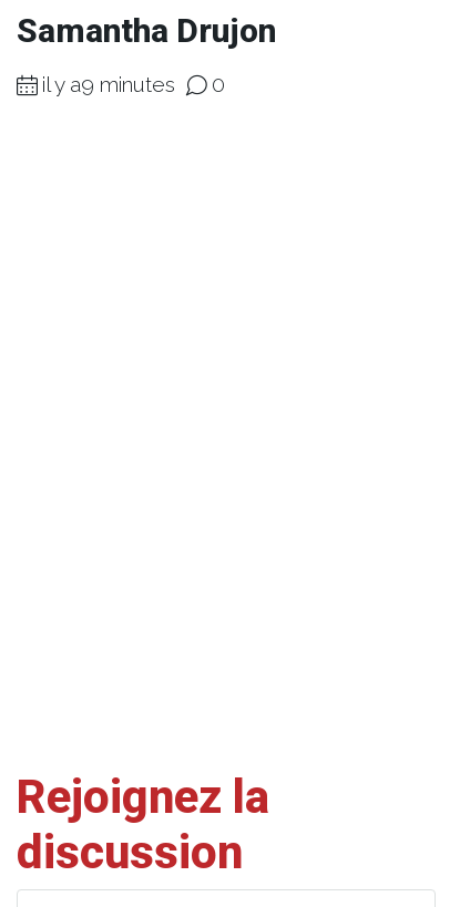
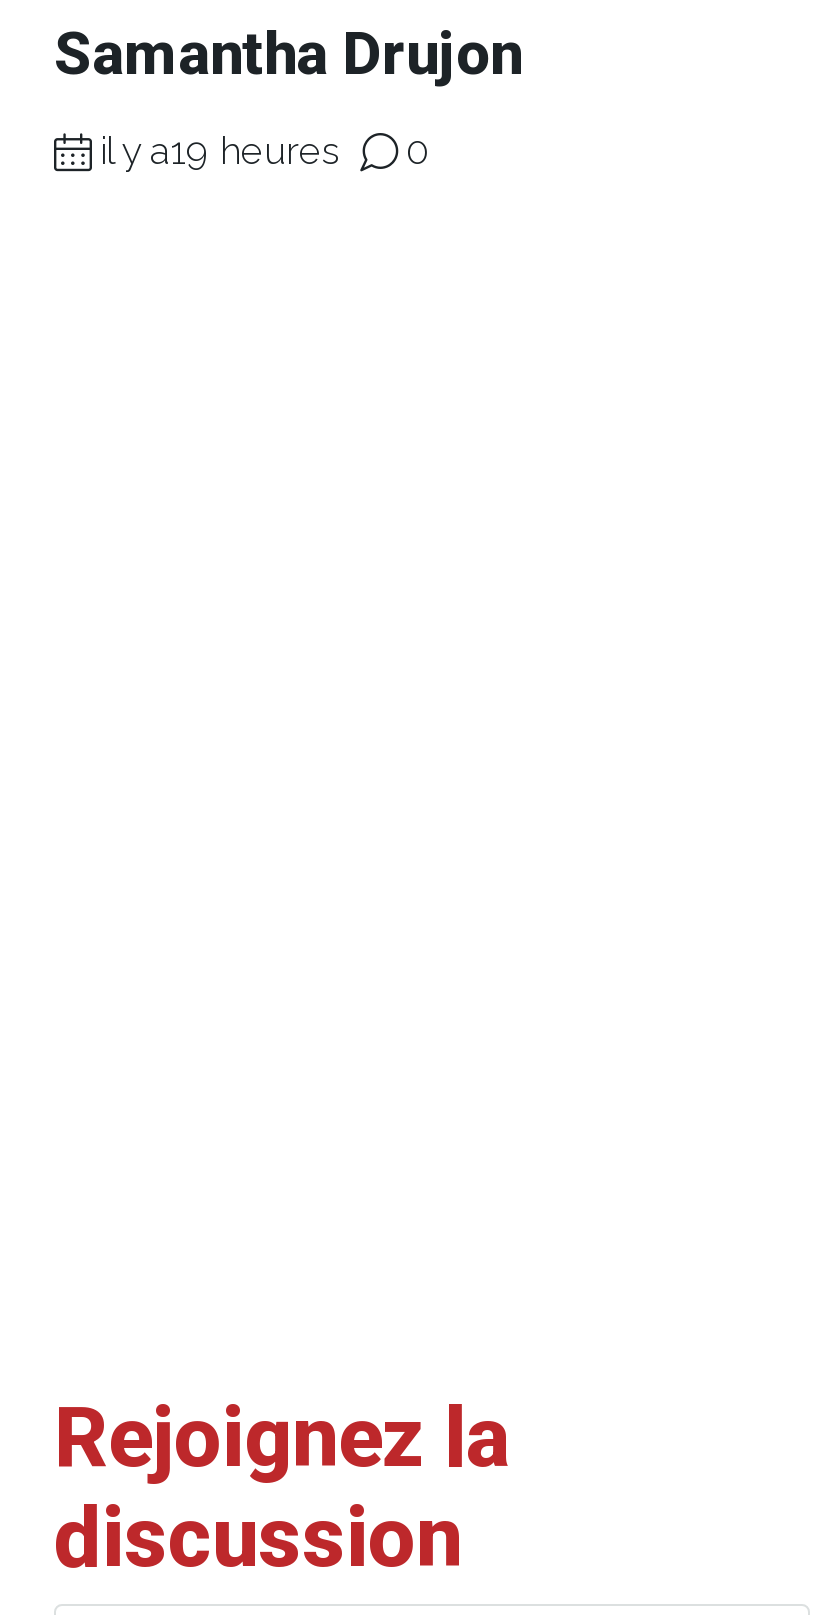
- il y a9 minutes
+ il y a19 heures
